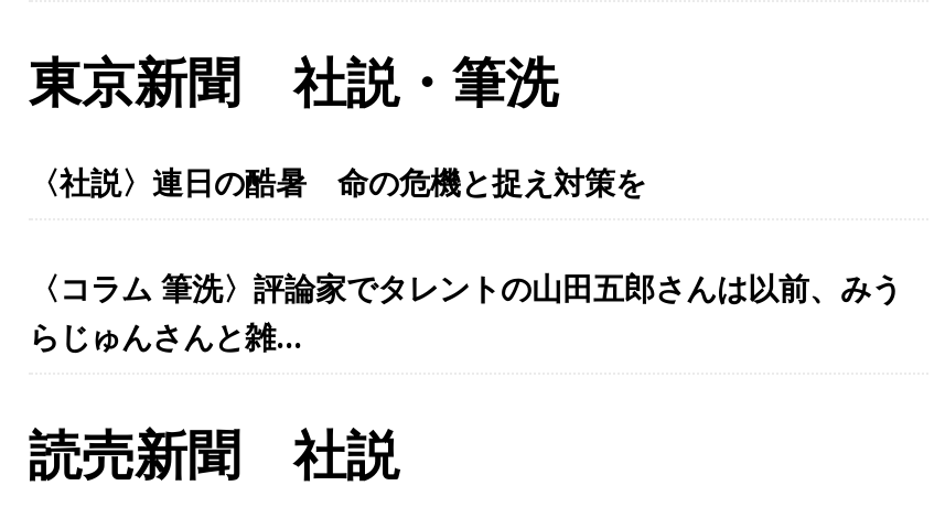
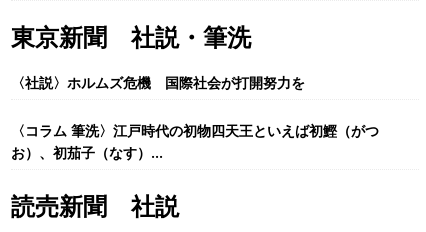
- 〈社説〉連日の酷暑 命の危機と捉え対策を
+ 〈社説〉ホルムズ危機 国際社会が打開努力を

- 〈コラム 筆洗〉評論家でタレントの山田五郎さんは以前、みう
- らじゅんさんと雑…
+ 〈コラム 筆洗〉江戸時代の初物四天王といえば初鰹（がつ
+ お）、初茄子（なす）…
